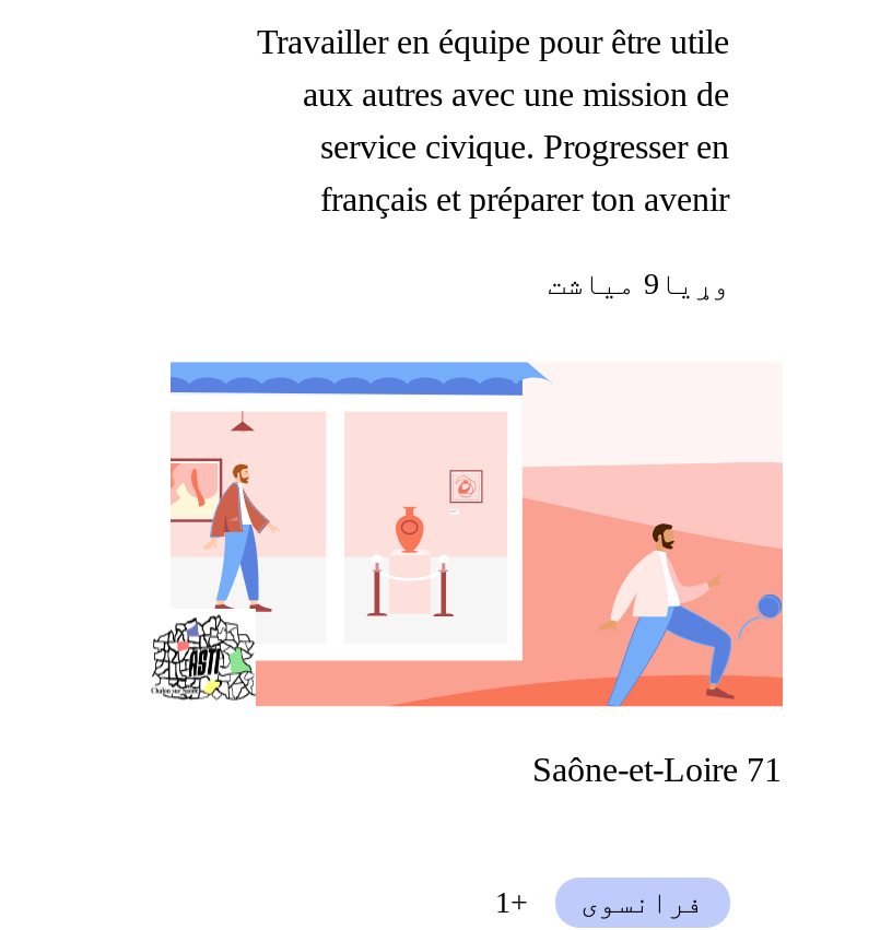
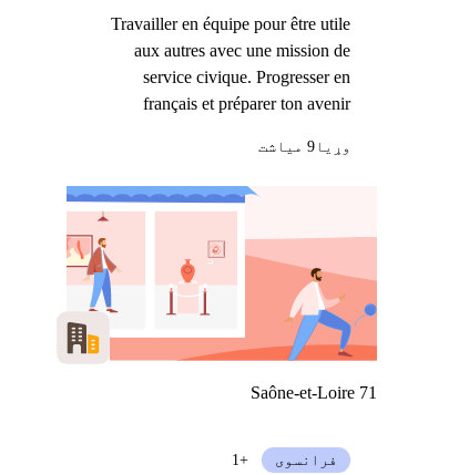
- [image]
+ [image]
